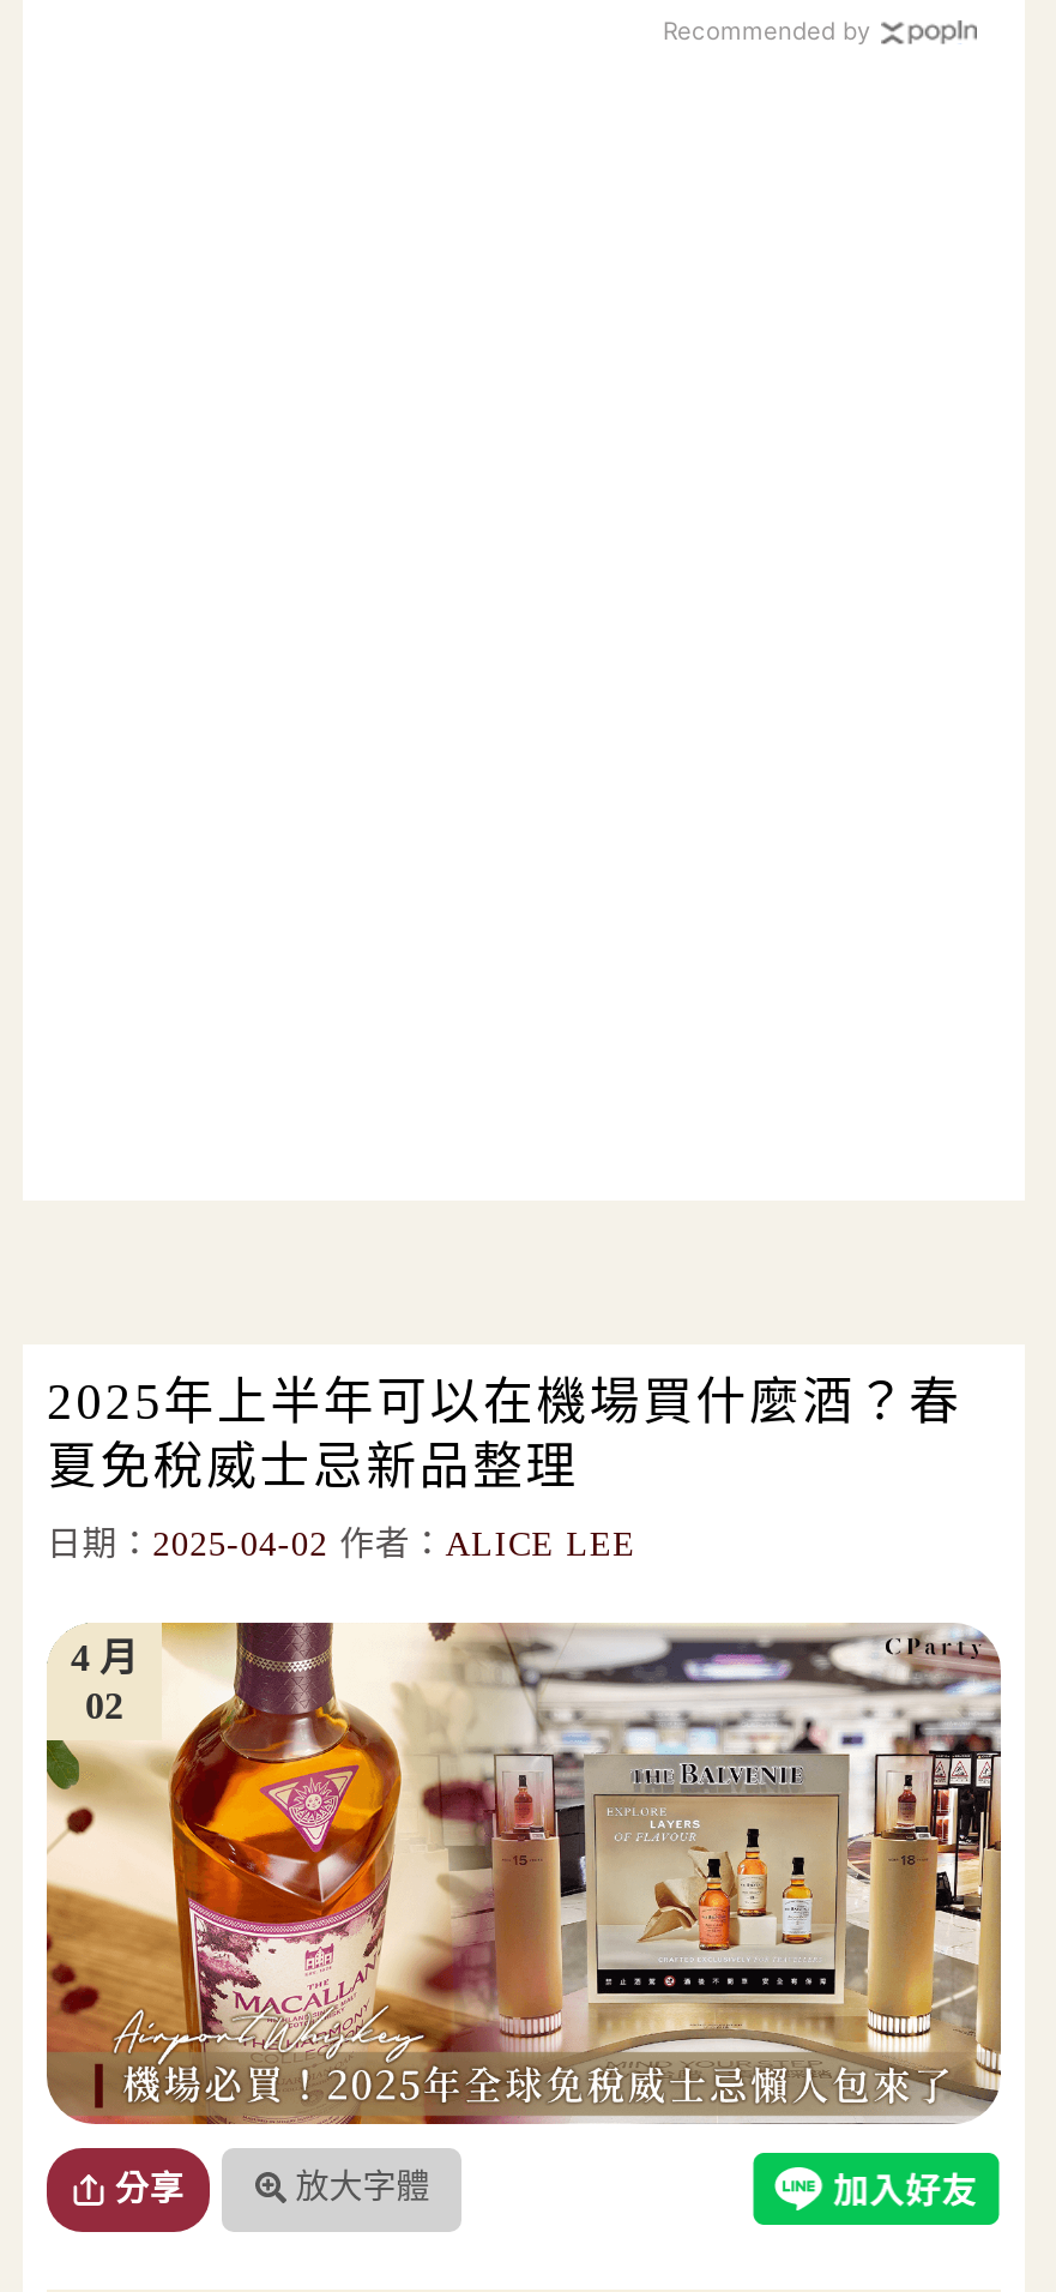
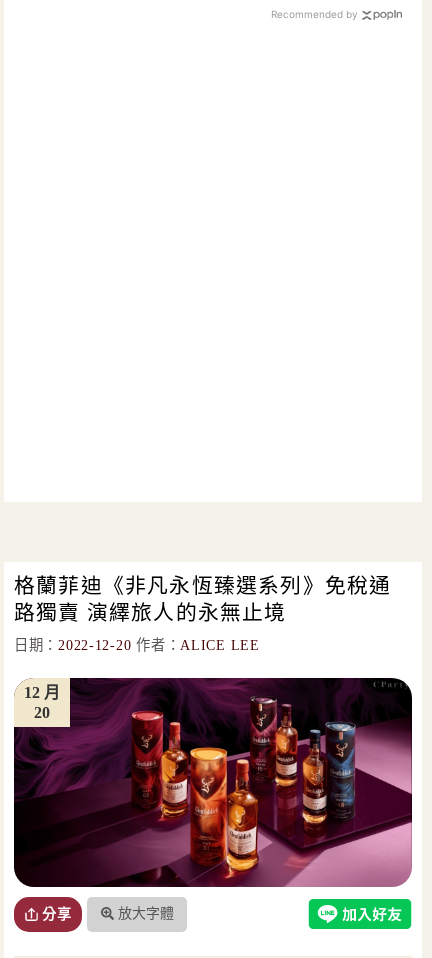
- 2025年上半年可以在機場買什麼酒？春
- 夏免稅威士忌新品整理
+ 格蘭菲迪《非凡永恆臻選系列》免稅通
+ 路獨賣 演繹旅人的永無止境

- 日期：2025-04-02 作者：ALICE LEE
+ 日期：2022-12-20 作者：ALICE LEE

- [image]
- 02
+ [image]
+ 20

- 4 月
+ 12 月
